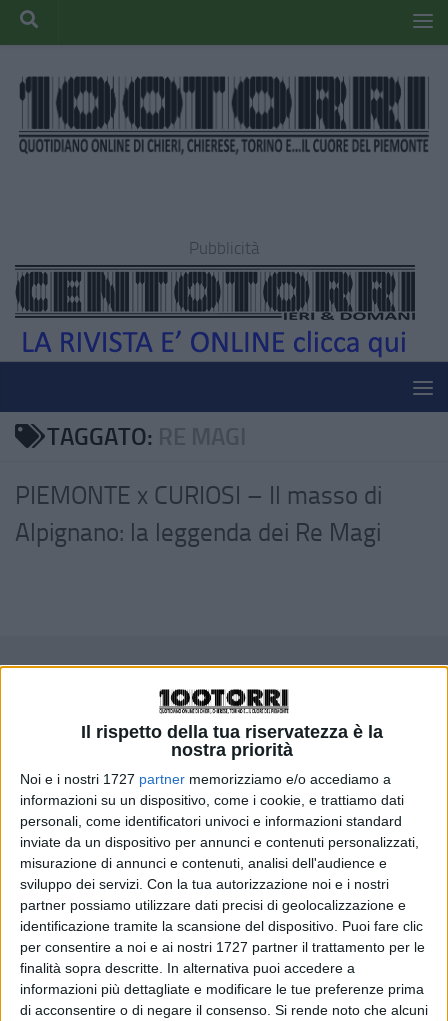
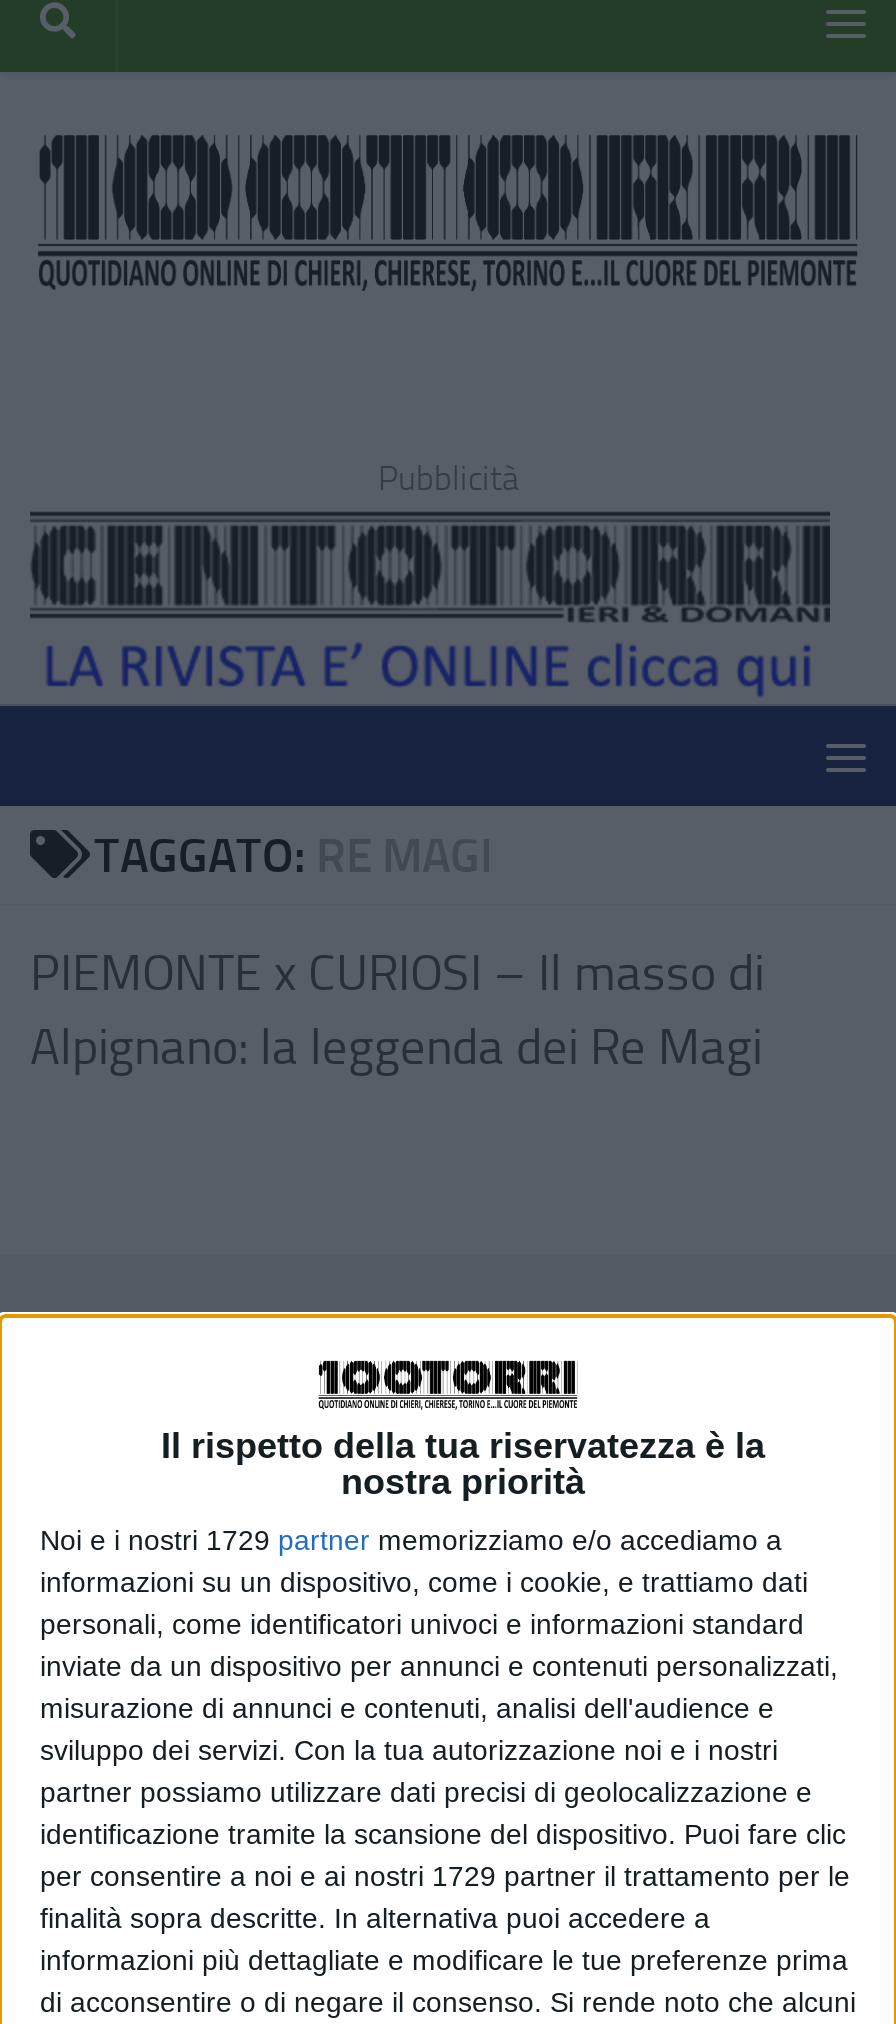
- Noi e i nostri 1727 partner memorizziamo e/o accediamo a
+ Noi e i nostri 1729 partner memorizziamo e/o accediamo a

- per consentire a noi e ai nostri 1727 partner il trattamento per le
+ per consentire a noi e ai nostri 1729 partner il trattamento per le
